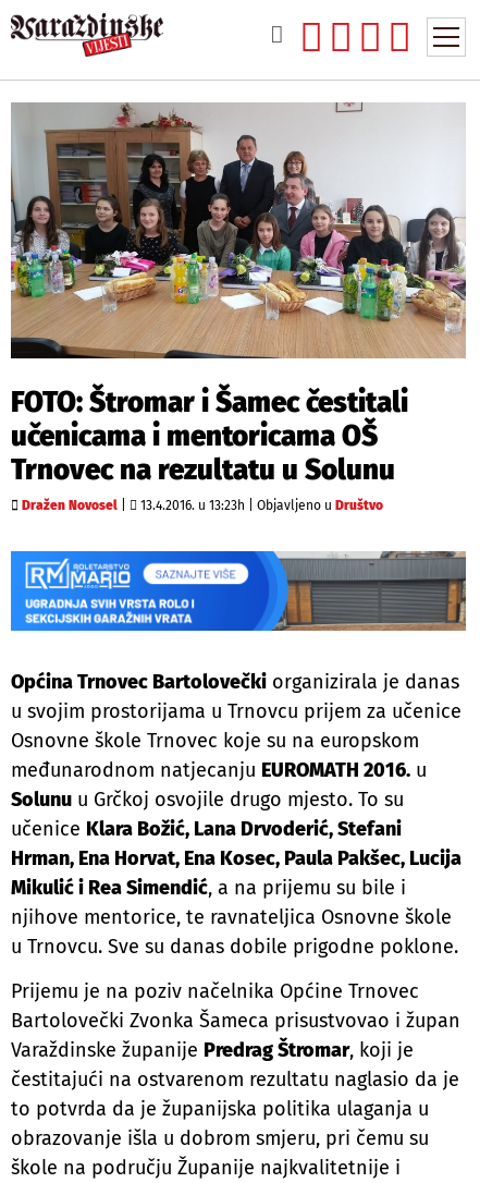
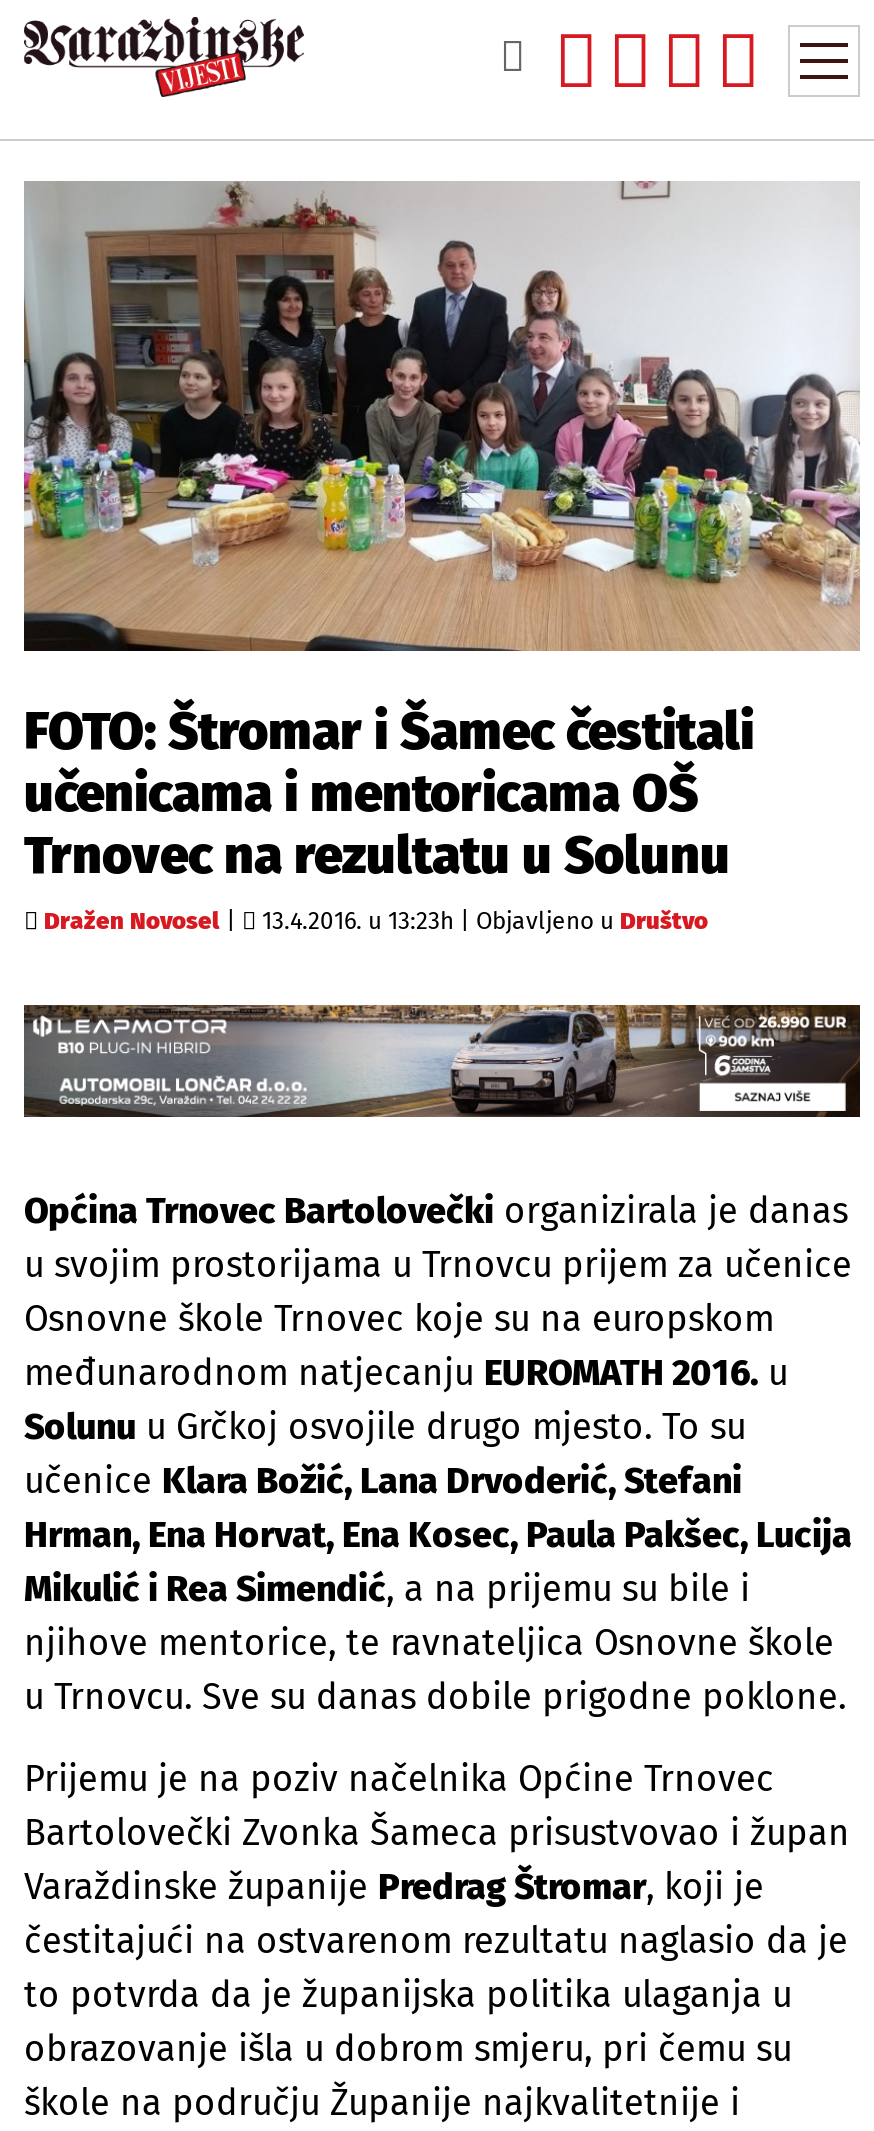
- [image]
+ [image]
